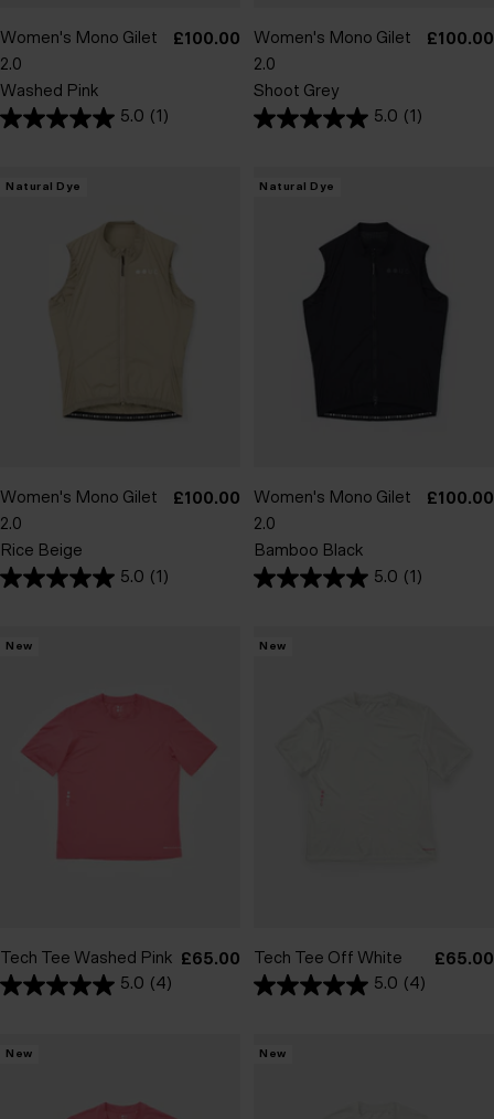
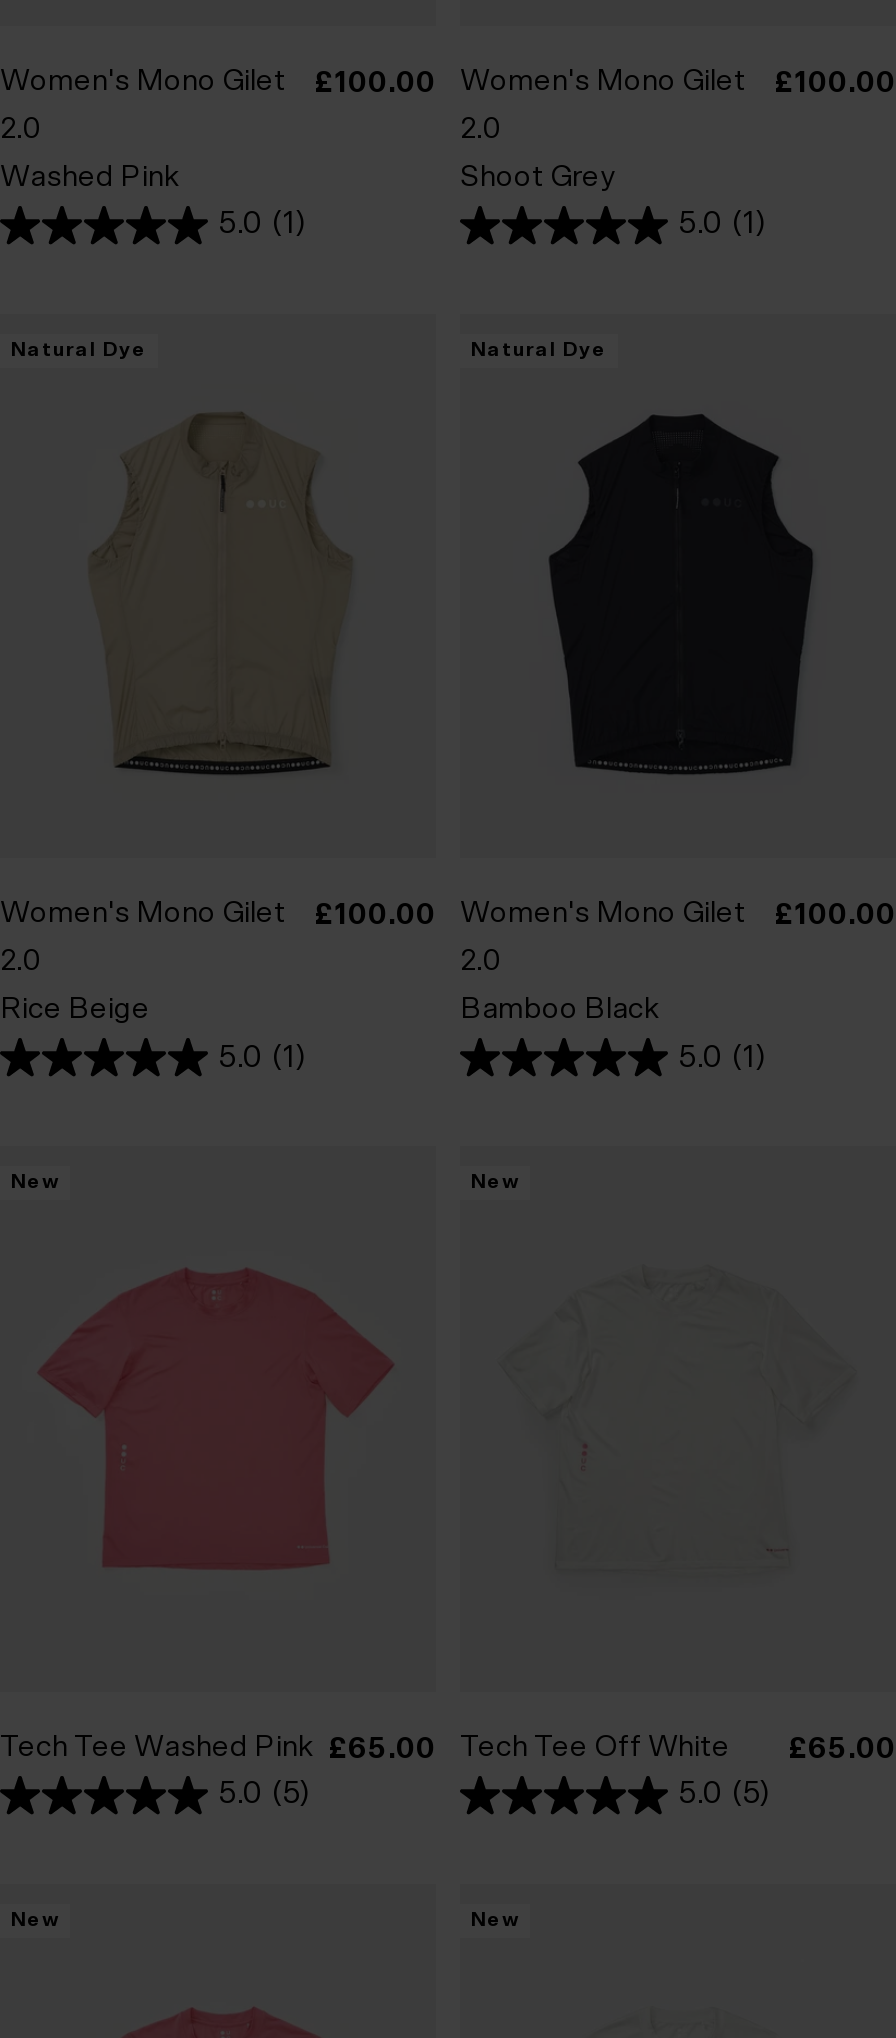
- 5.0 (4)
+ 5.0 (5)

- 5.0 (4)
+ 5.0 (5)
